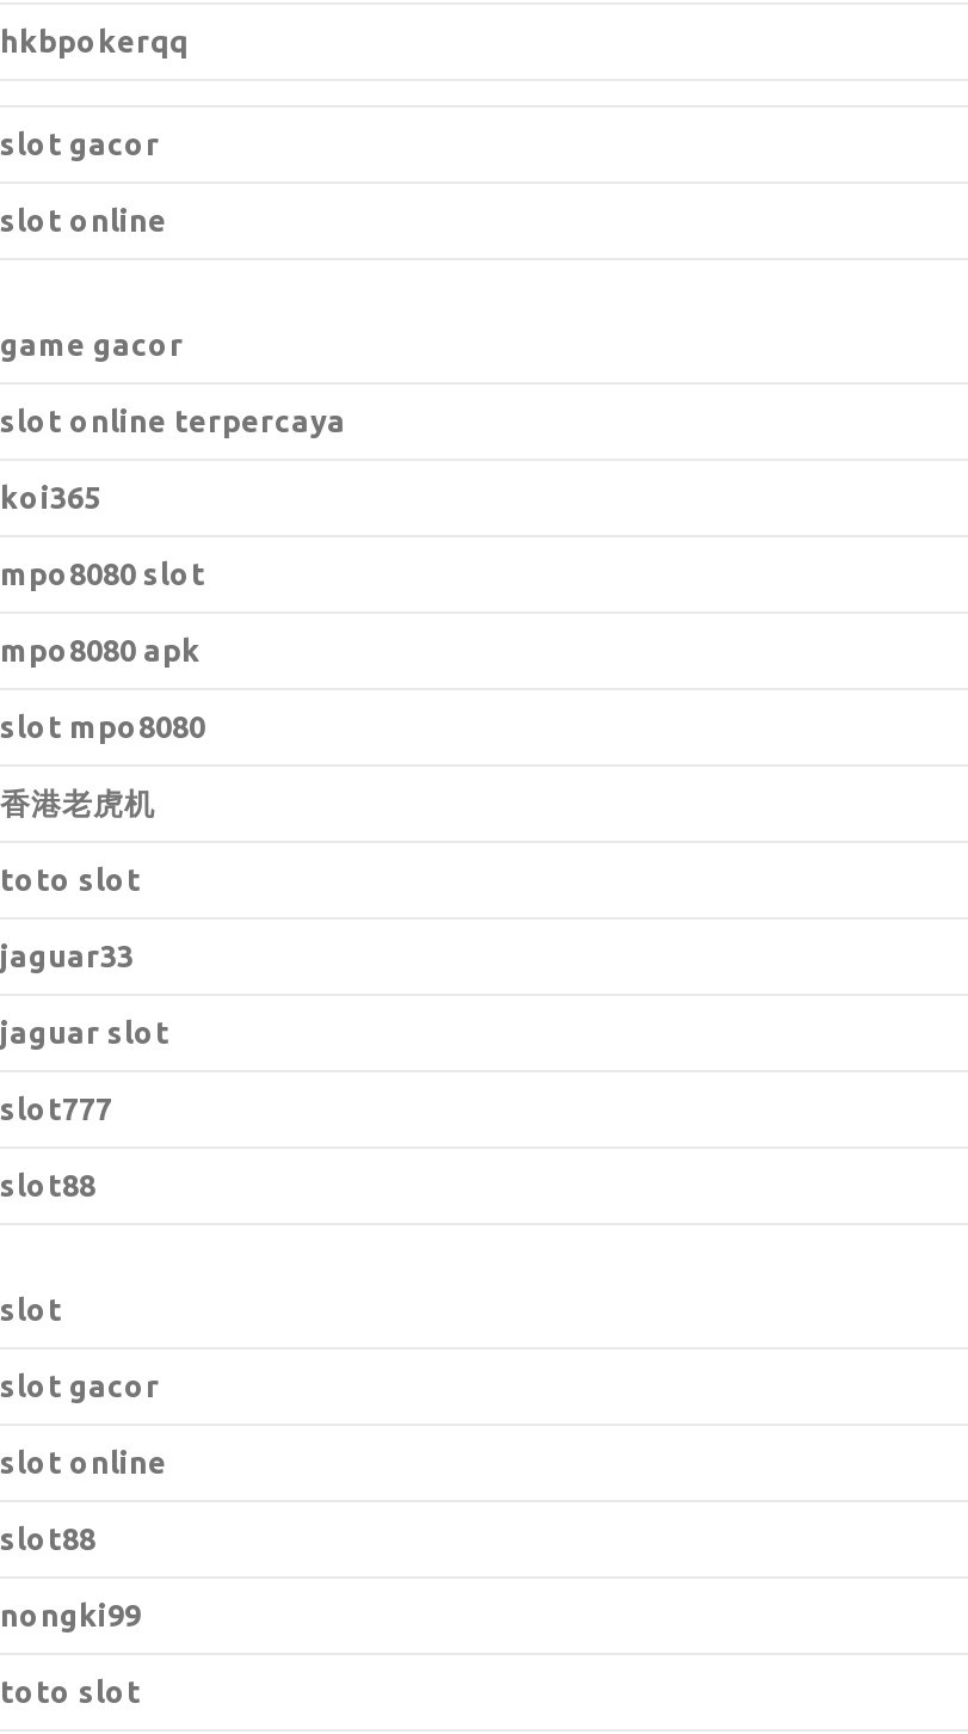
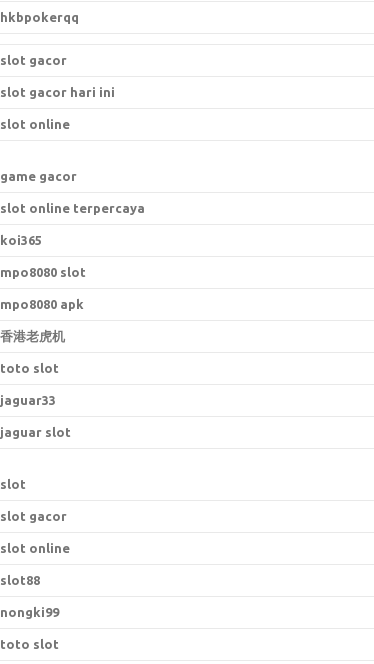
+ slot gacor hari ini

moved down: slot online | game gacor | slot online terpercaya | koi365 | mpo8080 slot | mpo8080 apk

- slot mpo8080

- slot777
- slot88
